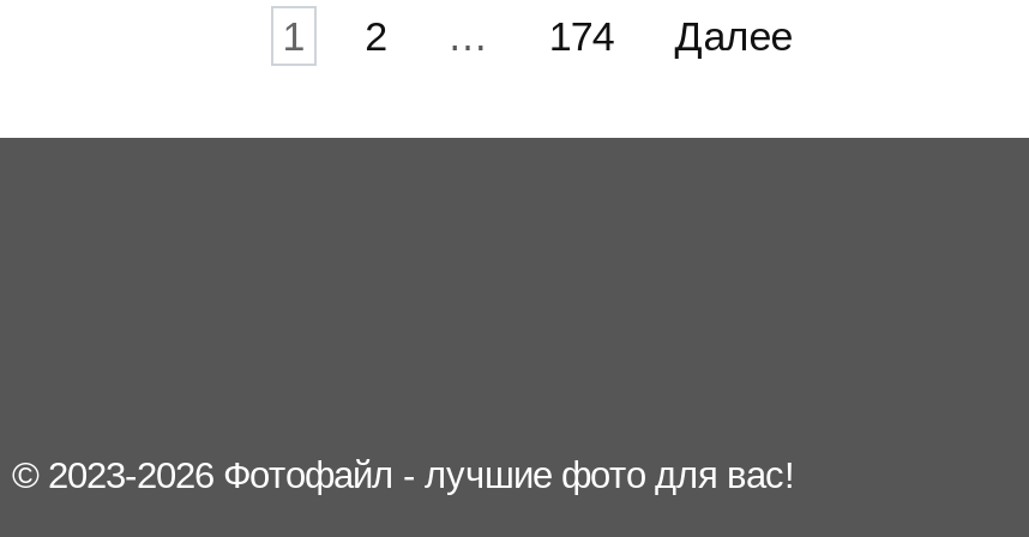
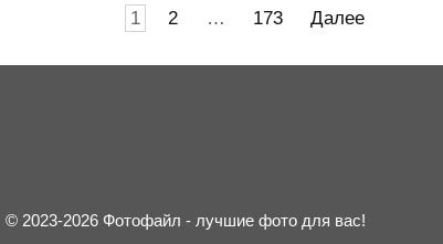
- 174
+ 173
